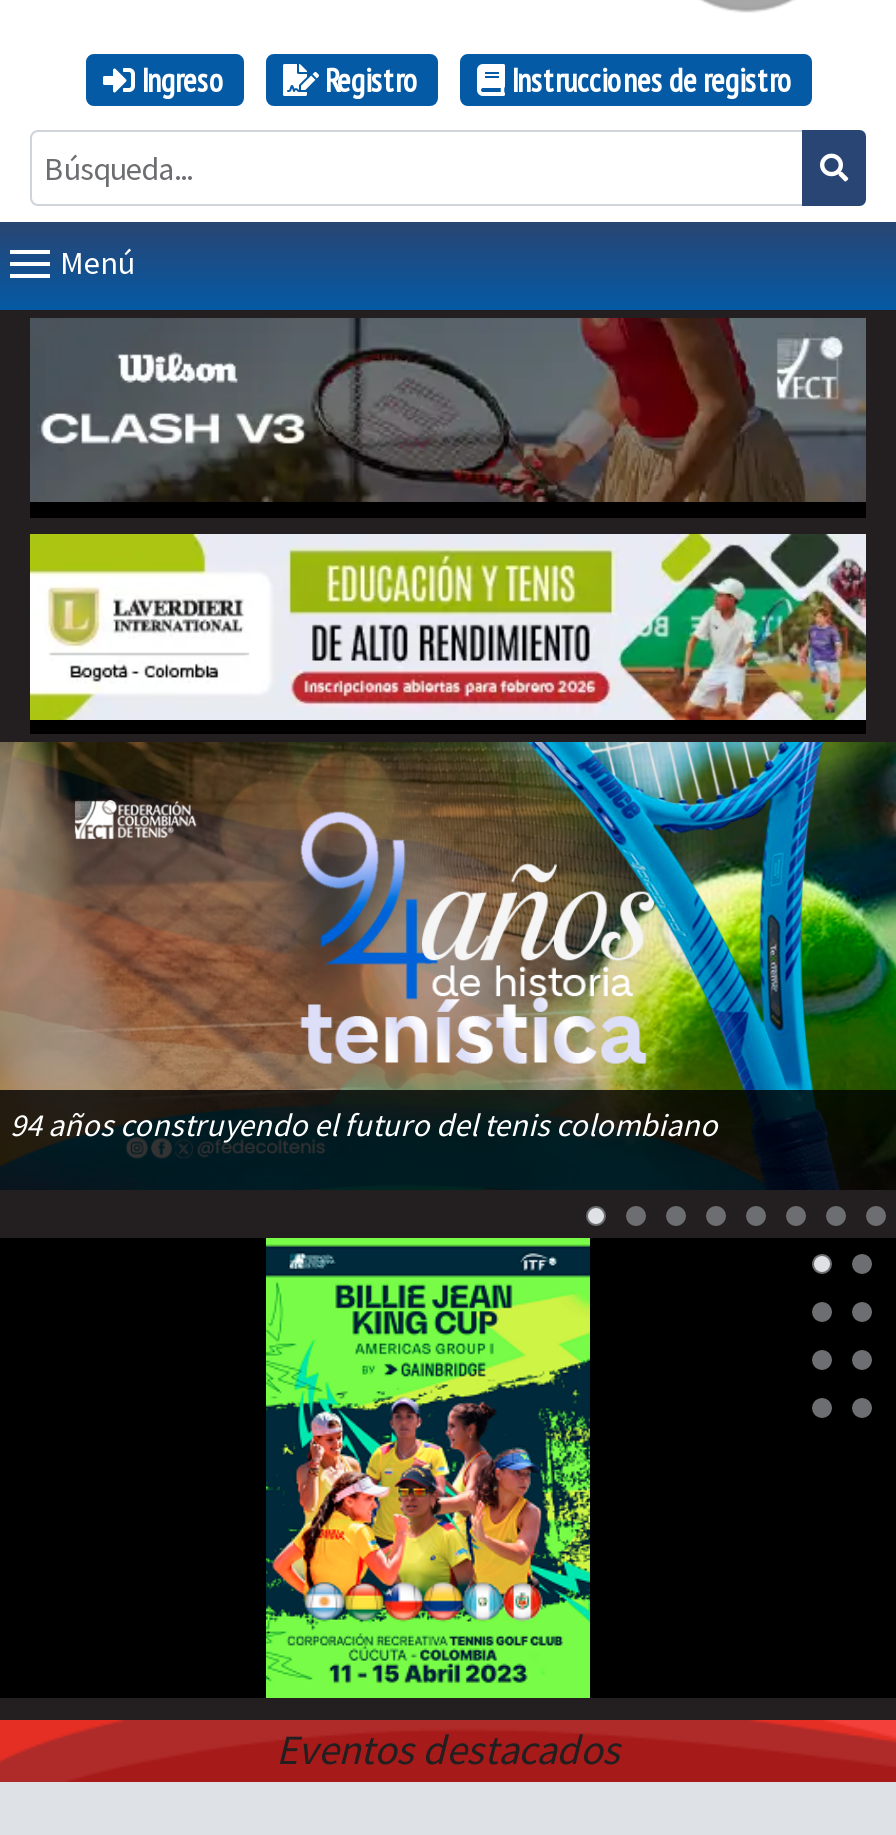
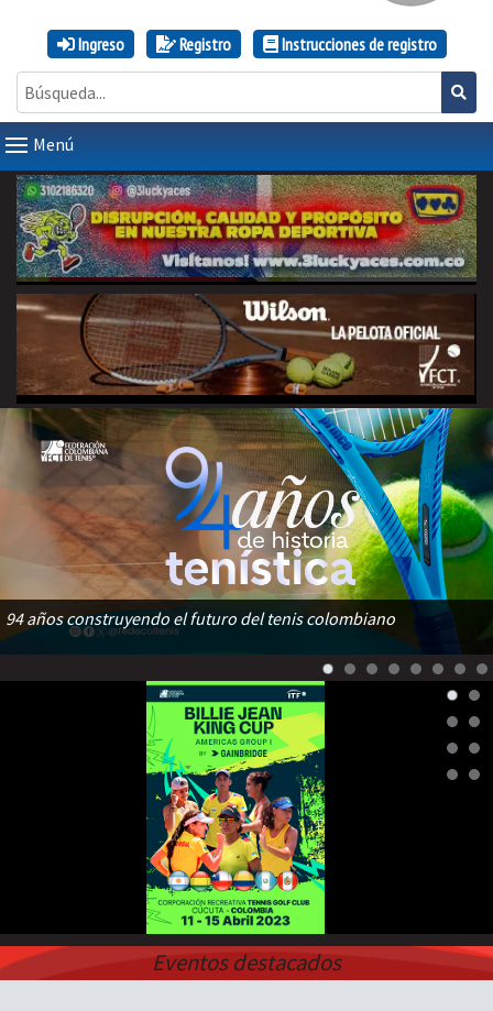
- [image]
+ [image]

- [image]
+ [image]
